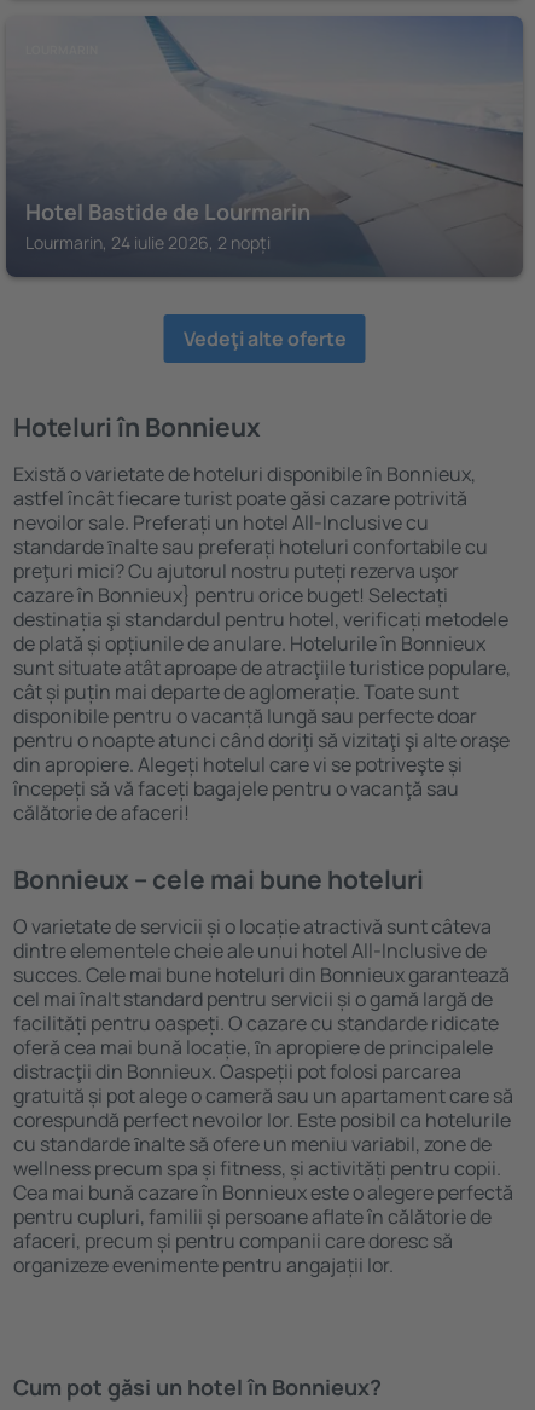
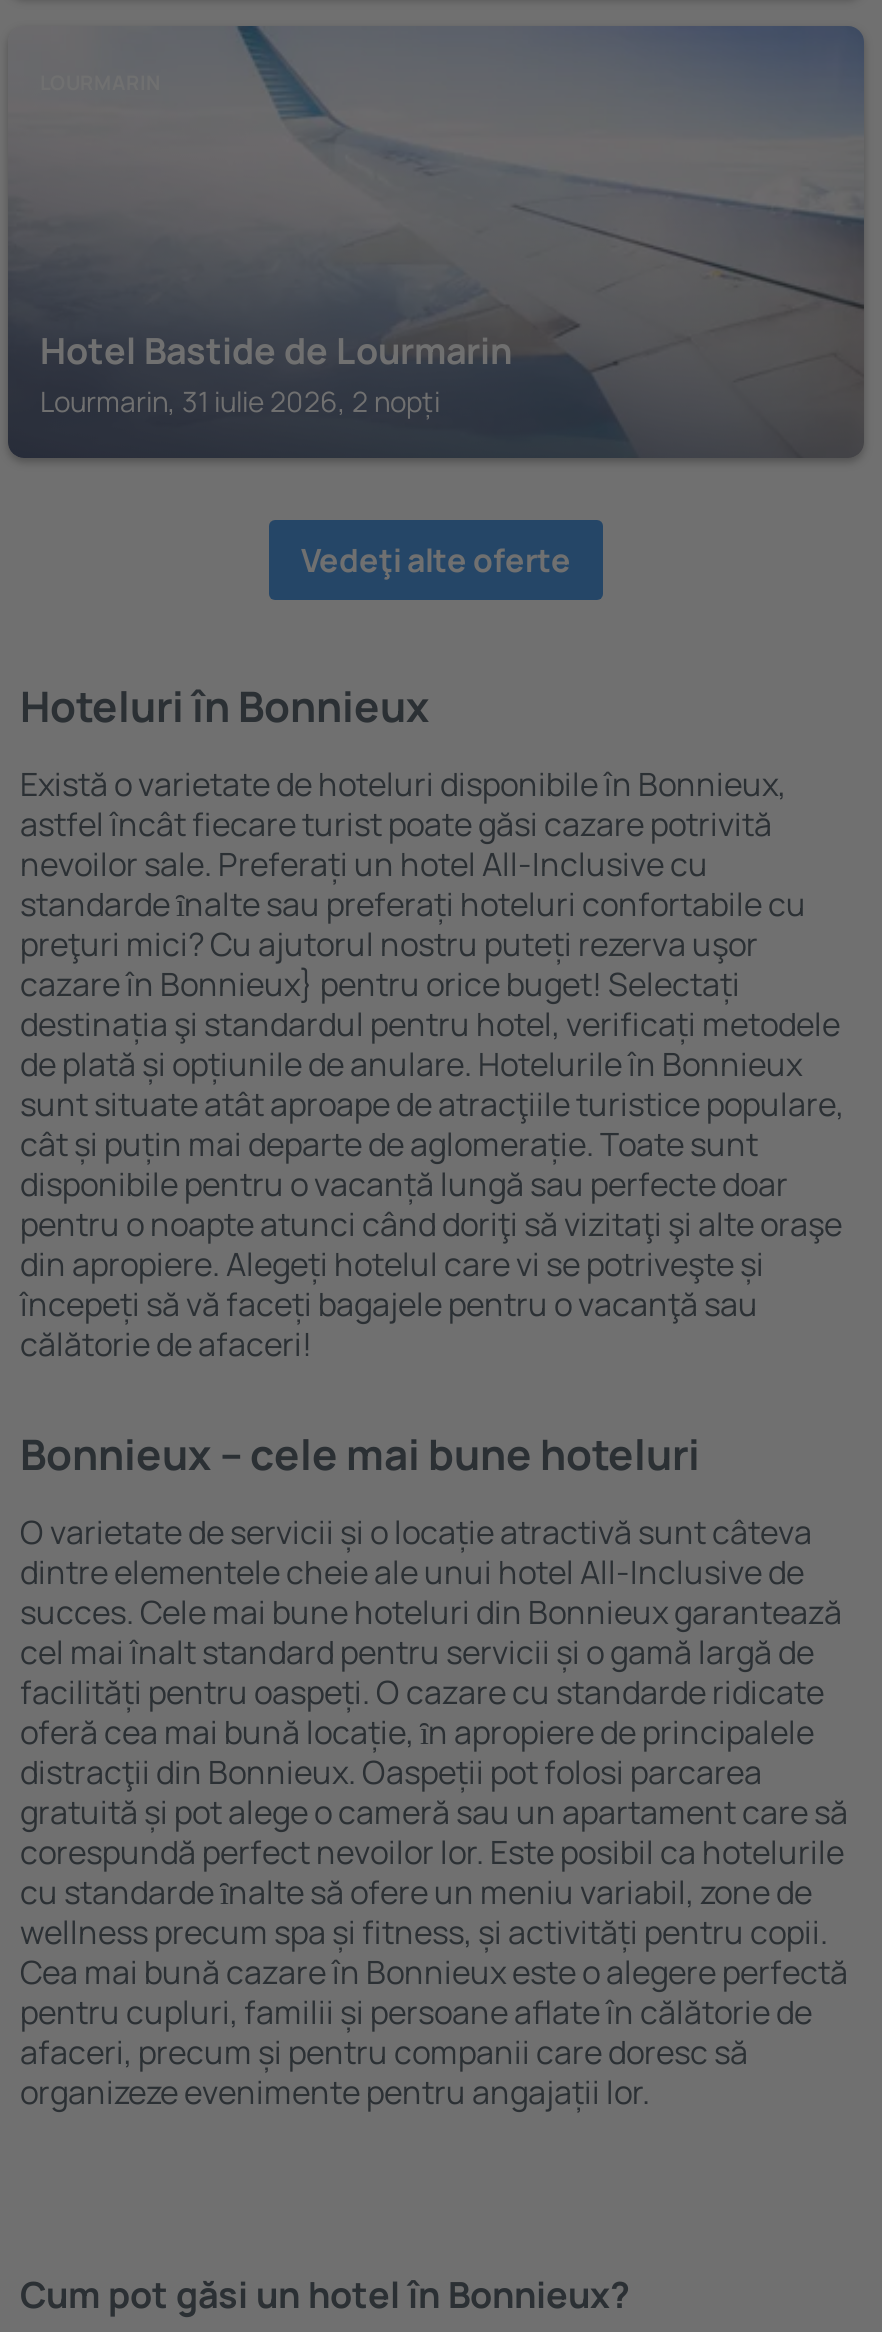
- Lourmarin, 24 iulie 2026, 2 nopți
+ Lourmarin, 31 iulie 2026, 2 nopți
